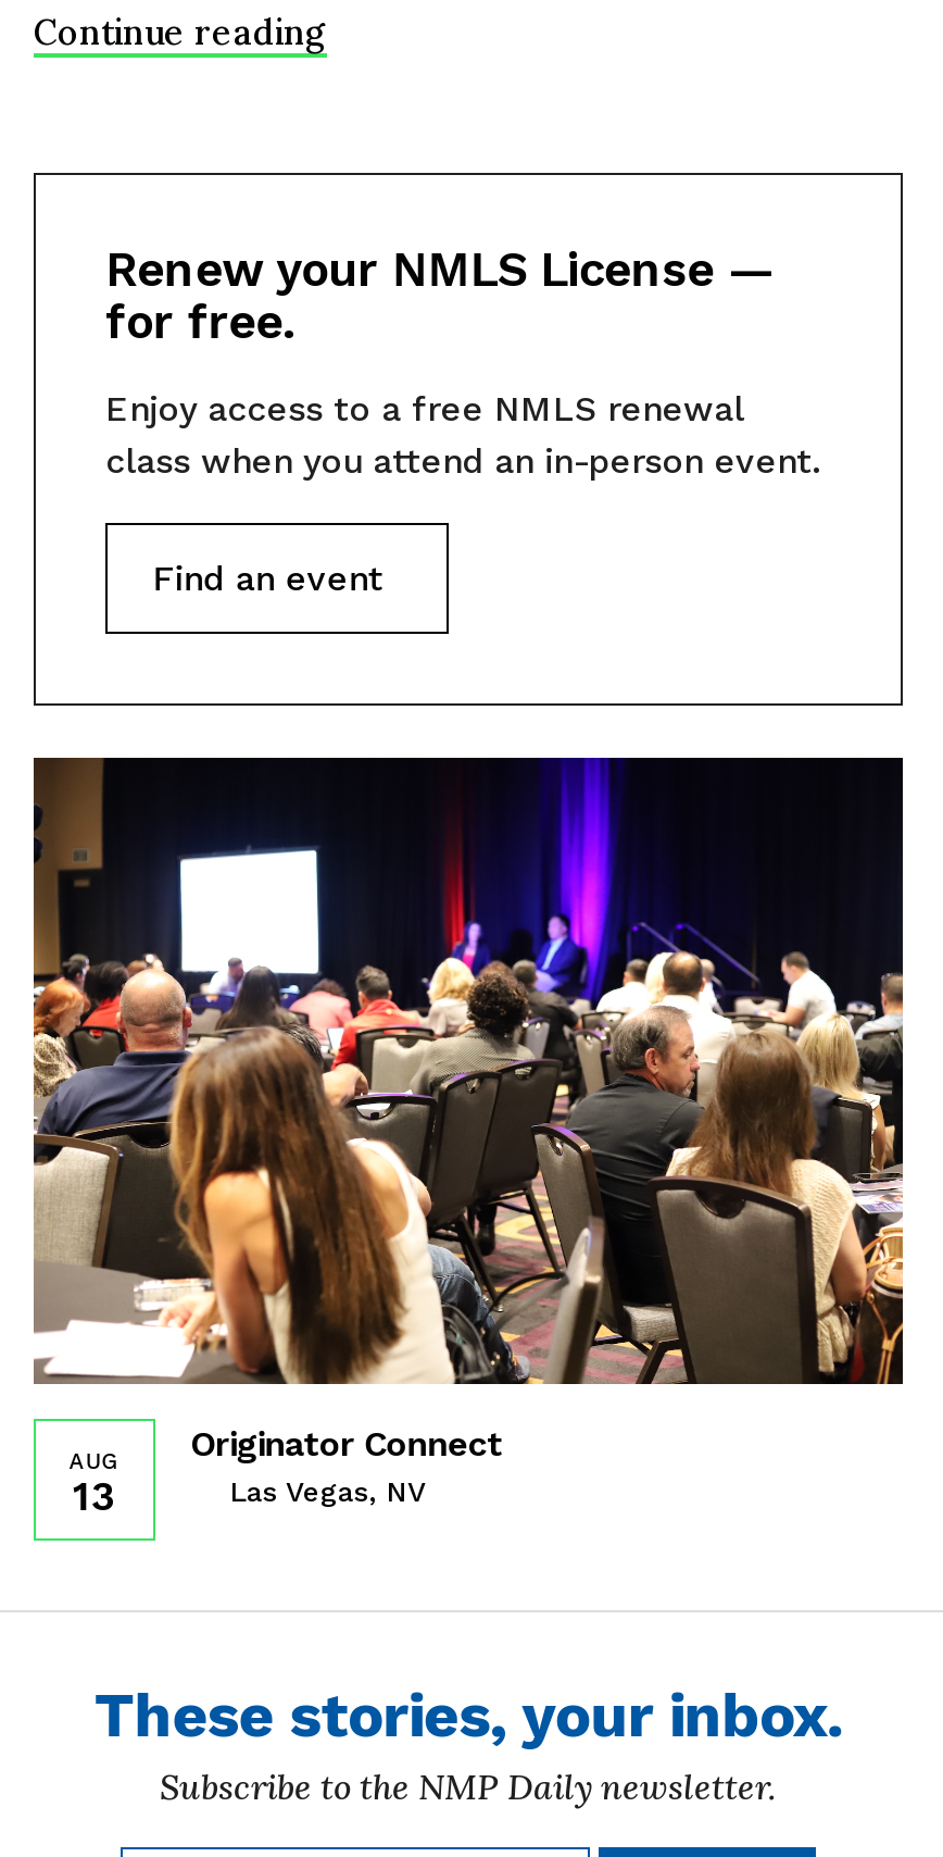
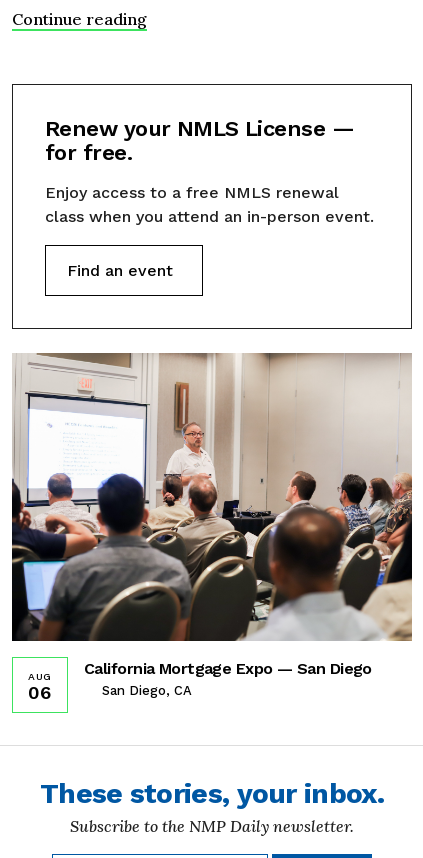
- [image]
- Originator Connect
- Las Vegas, NV
+ [image]
+ California Mortgage Expo — San Diego
+ San Diego, CA

- 13
+ 06
